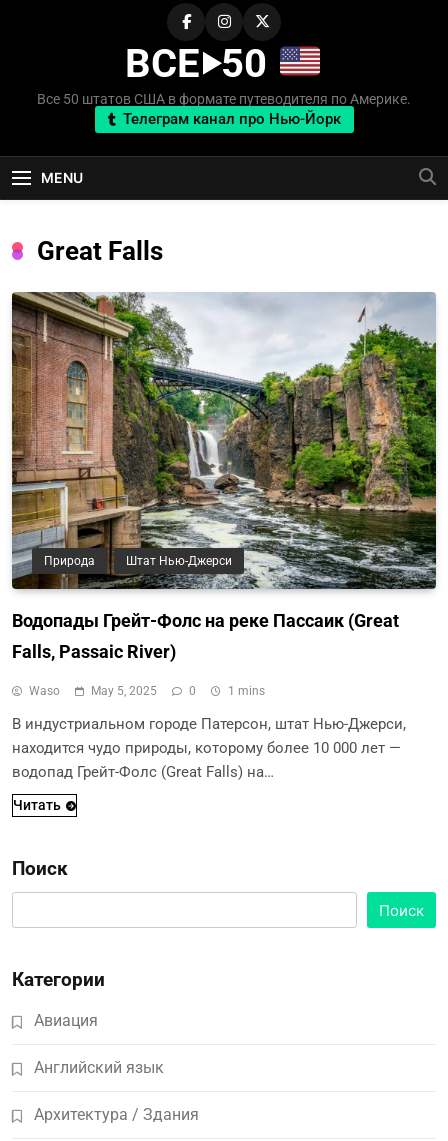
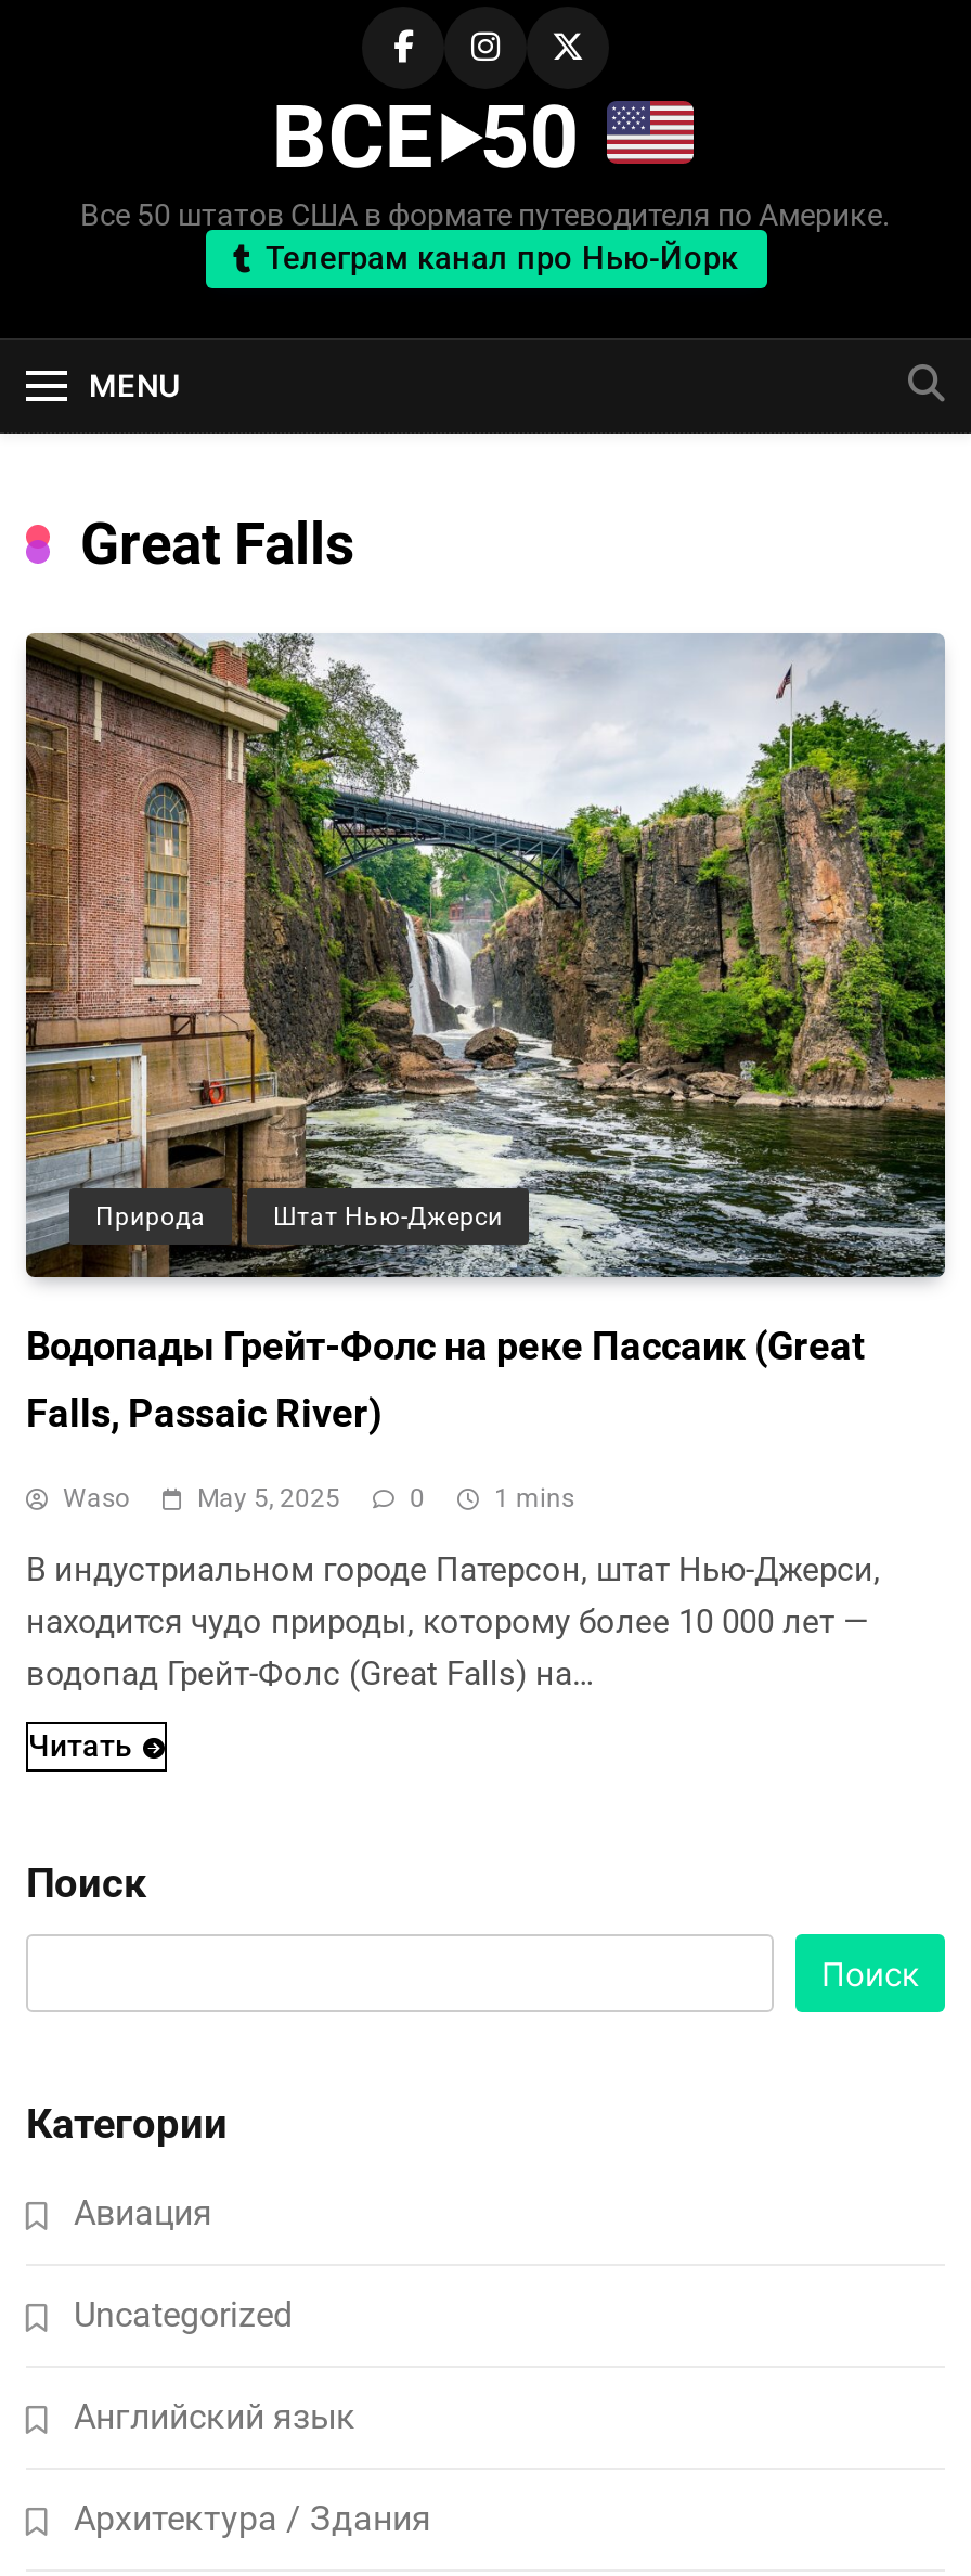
+ Uncategorized
